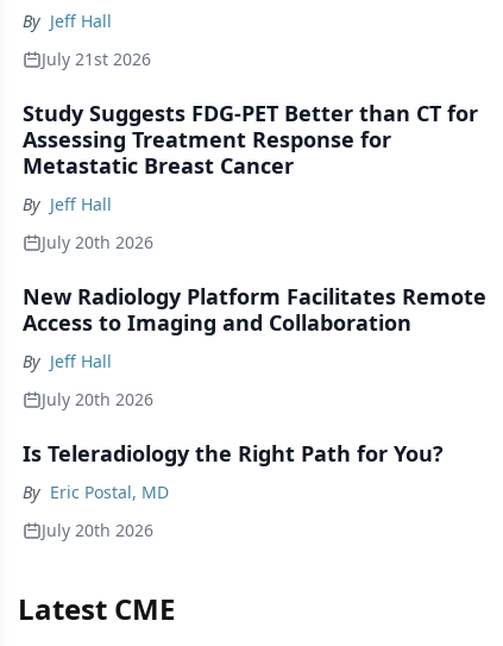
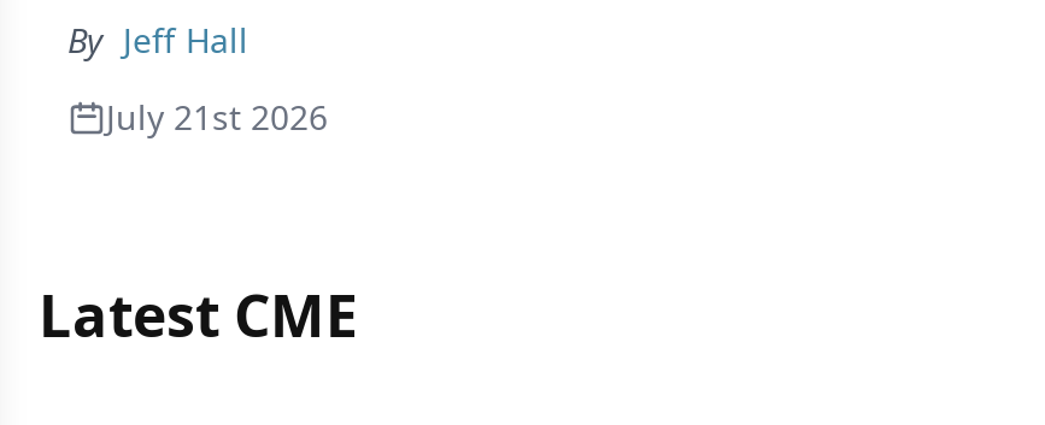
- Study Suggests FDG-PET Better than CT for
- Assessing Treatment Response for
- Metastatic Breast Cancer
- By Jeff Hall
- July 20th 2026
- New Radiology Platform Facilitates Remote
- Access to Imaging and Collaboration
- By Jeff Hall
- July 20th 2026
- Is Teleradiology the Right Path for You?
- By Eric Postal, MD
- July 20th 2026
